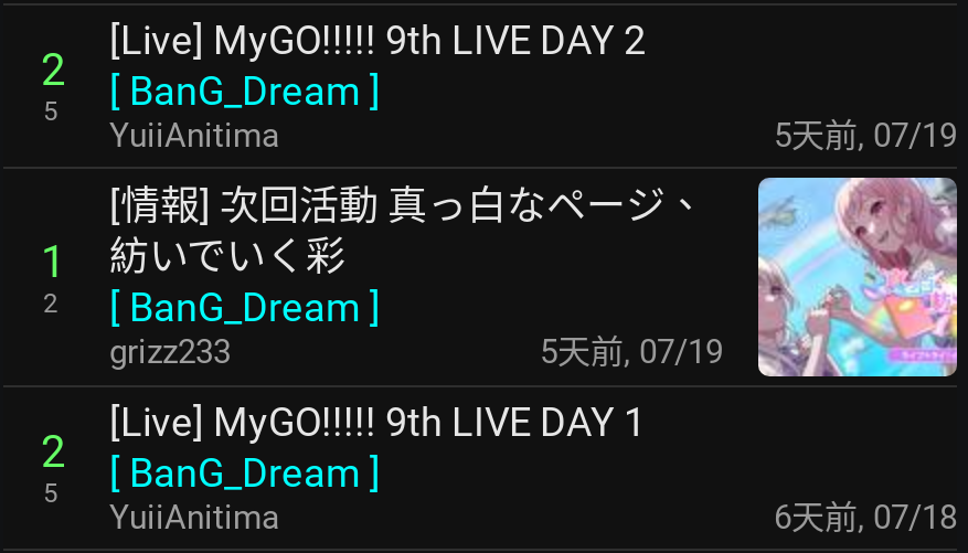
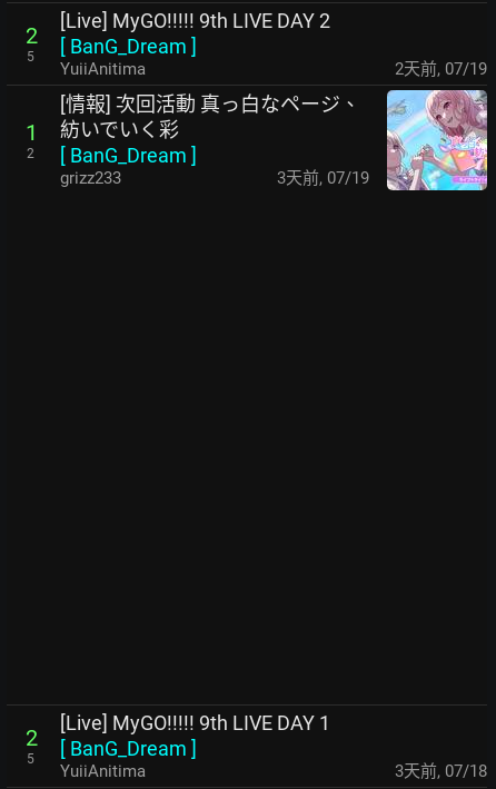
- 5天前, 07/19
+ 2天前, 07/19

- 5天前, 07/19
+ 3天前, 07/19

- 6天前, 07/18
+ 3天前, 07/18
